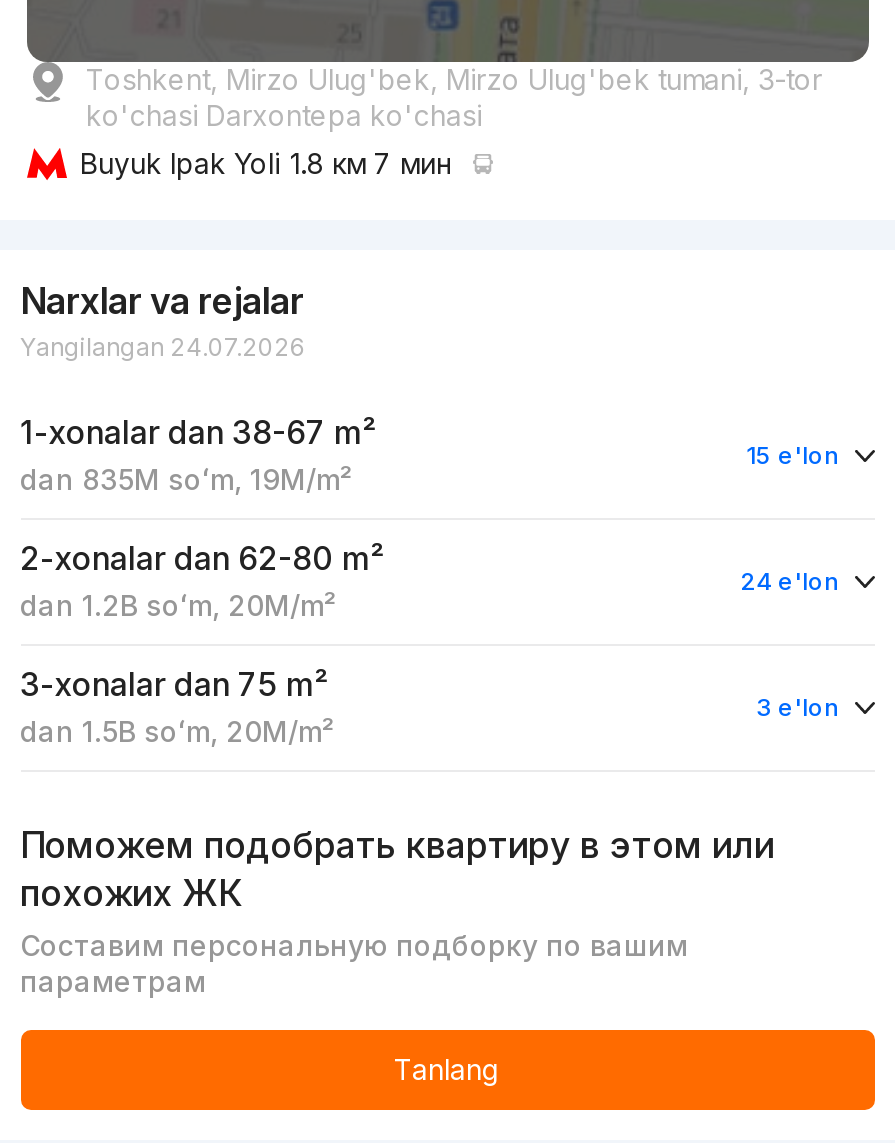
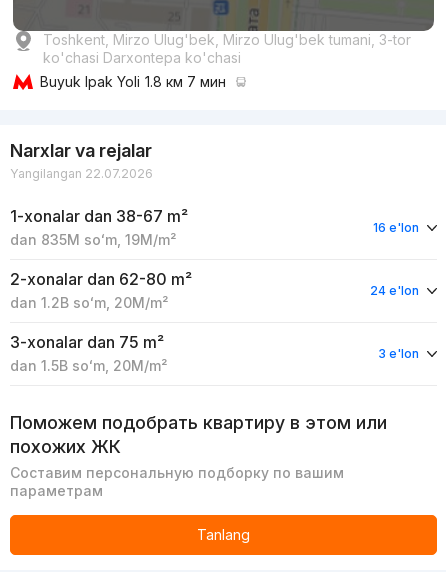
- Yangilangan 24.07.2026
+ Yangilangan 22.07.2026

- 15 e'lon
+ 16 e'lon
